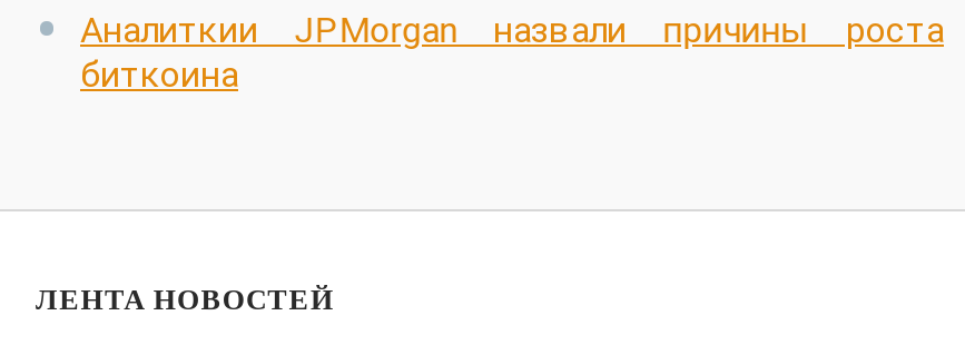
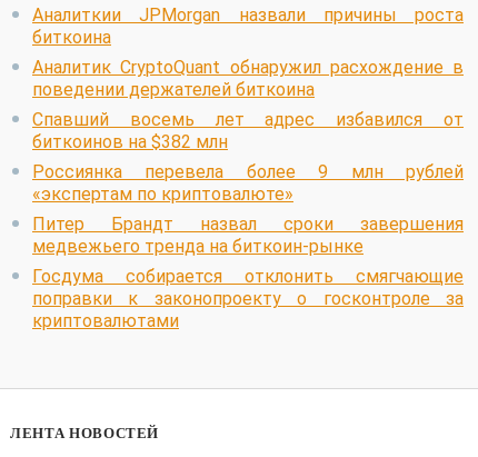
+ Аналитик CryptoQuant обнаружил расхождение в
+ поведении держателей биткоина
+ Спавший восемь лет адрес избавился от
+ биткоинов на $382 млн
+ Россиянка перевела более 9 млн рублей
+ «экспертам по криптовалюте»
+ Питер Брандт назвал сроки завершения
+ медвежьего тренда на биткоин-рынке
+ Госдума собирается отклонить смягчающие
+ поправки к законопроекту о госконтроле за
+ криптовалютами
